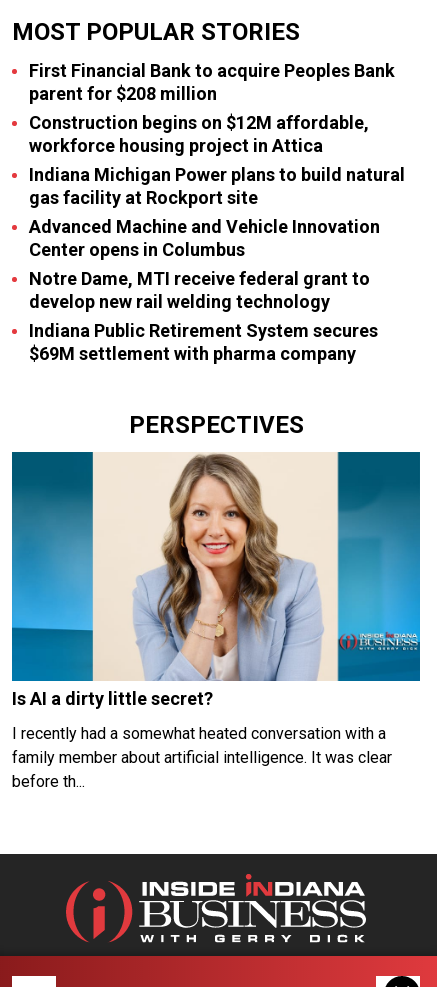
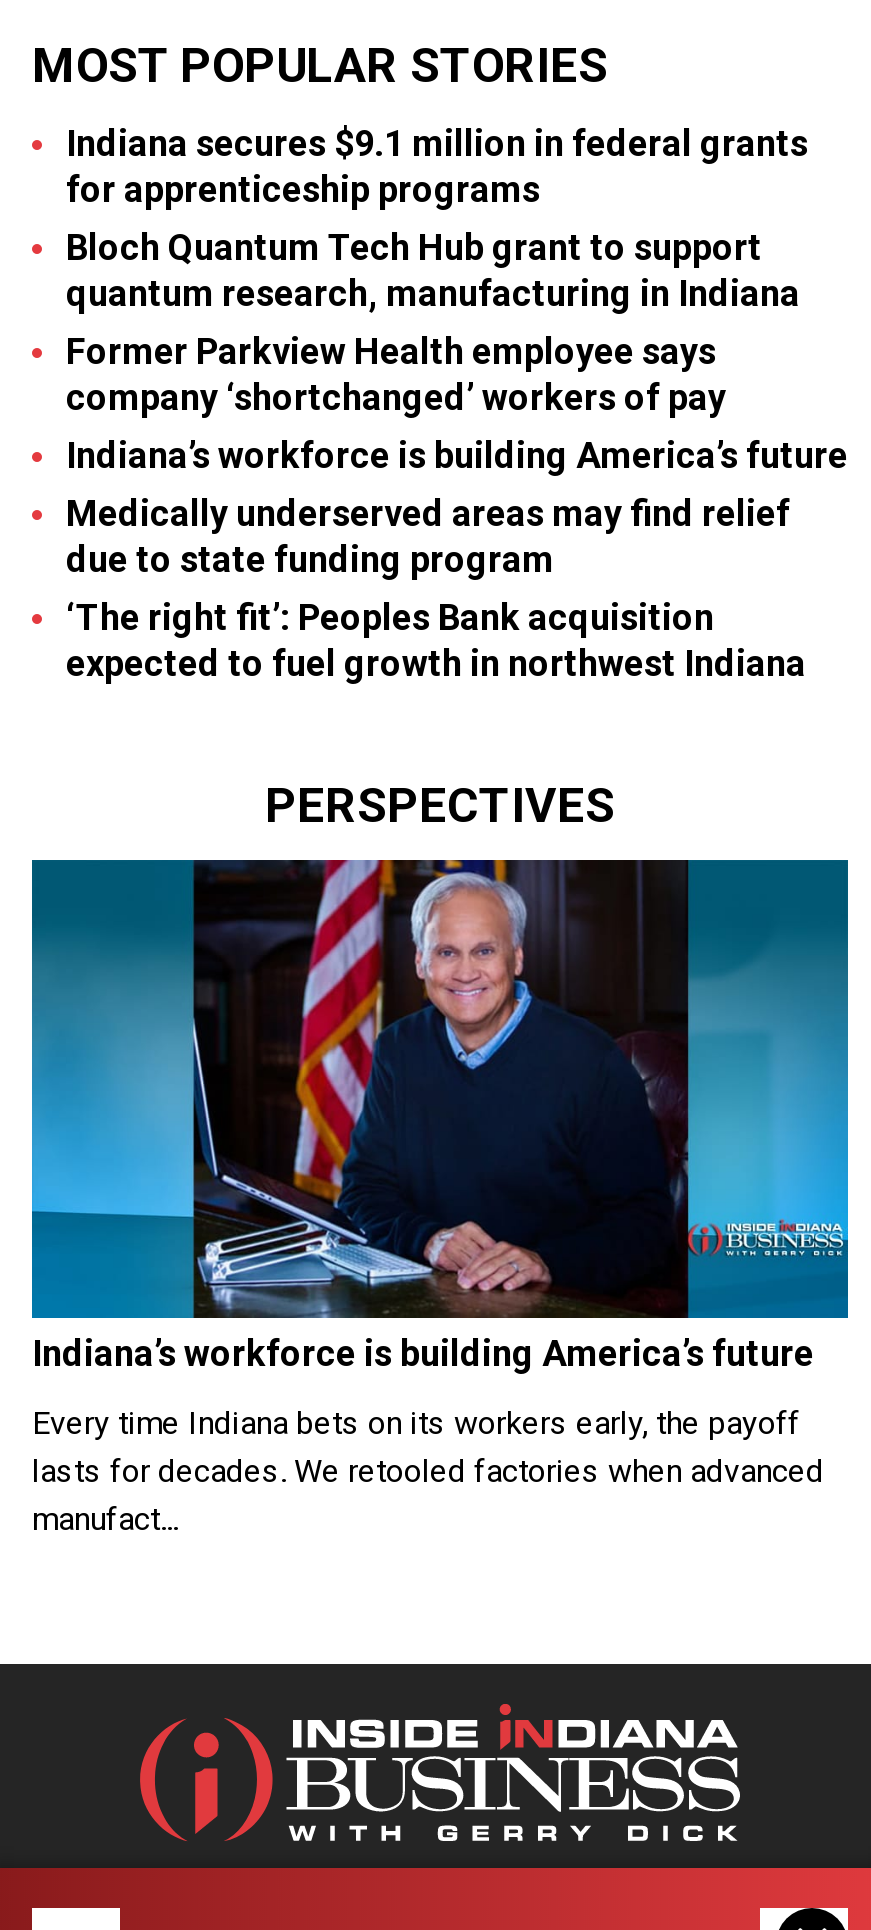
- First Financial Bank to acquire Peoples Bank
- parent for $208 million
- Construction begins on $12M affordable,
- workforce housing project in Attica
- Indiana Michigan Power plans to build natural
- gas facility at Rockport site
- Advanced Machine and Vehicle Innovation
- Center opens in Columbus
- Notre Dame, MTI receive federal grant to
- develop new rail welding technology
- Indiana Public Retirement System secures
- $69M settlement with pharma company
+ Indiana secures $9.1 million in federal grants
+ for apprenticeship programs
+ Bloch Quantum Tech Hub grant to support
+ quantum research, manufacturing in Indiana
+ Former Parkview Health employee says
+ company ‘shortchanged’ workers of pay
+ Indiana’s workforce is building America’s future
+ Medically underserved areas may find relief
+ due to state funding program
+ ‘The right fit’: Peoples Bank acquisition
+ expected to fuel growth in northwest Indiana

- [image]
- Is AI a dirty little secret?
+ [image]
+ Indiana’s workforce is building America’s future

- I recently had a somewhat heated conversation with a
- family member about artificial intelligence. It was clear
- before th...
+ Every time Indiana bets on its workers early, the payoff
+ lasts for decades. We retooled factories when advanced
+ manufact...
